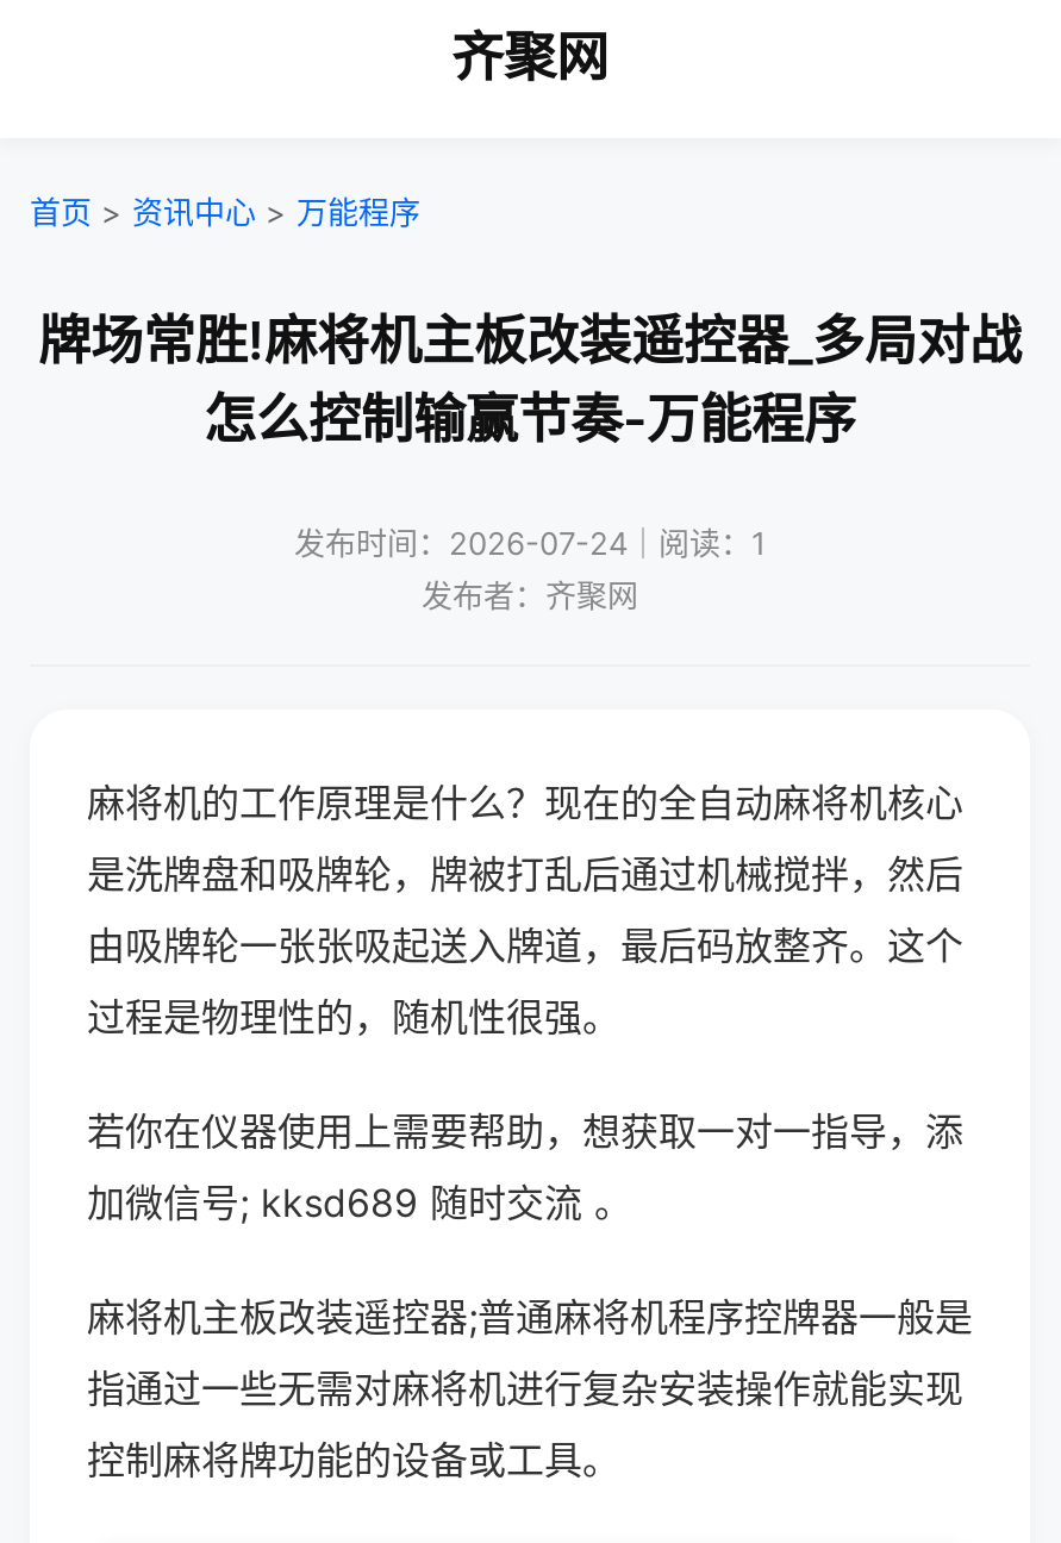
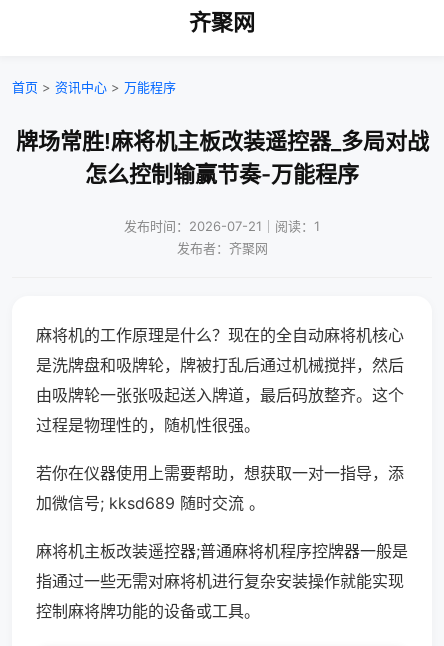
- 发布时间：2026-07-24｜阅读：1
+ 发布时间：2026-07-21｜阅读：1
